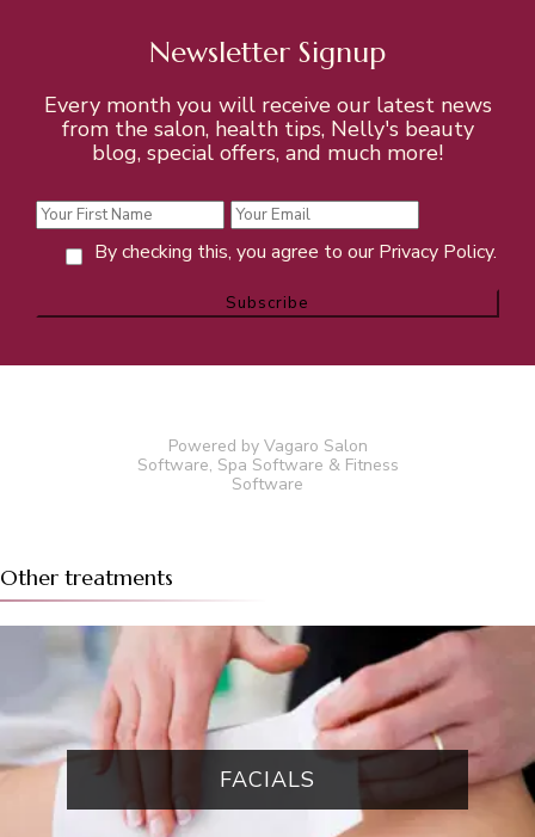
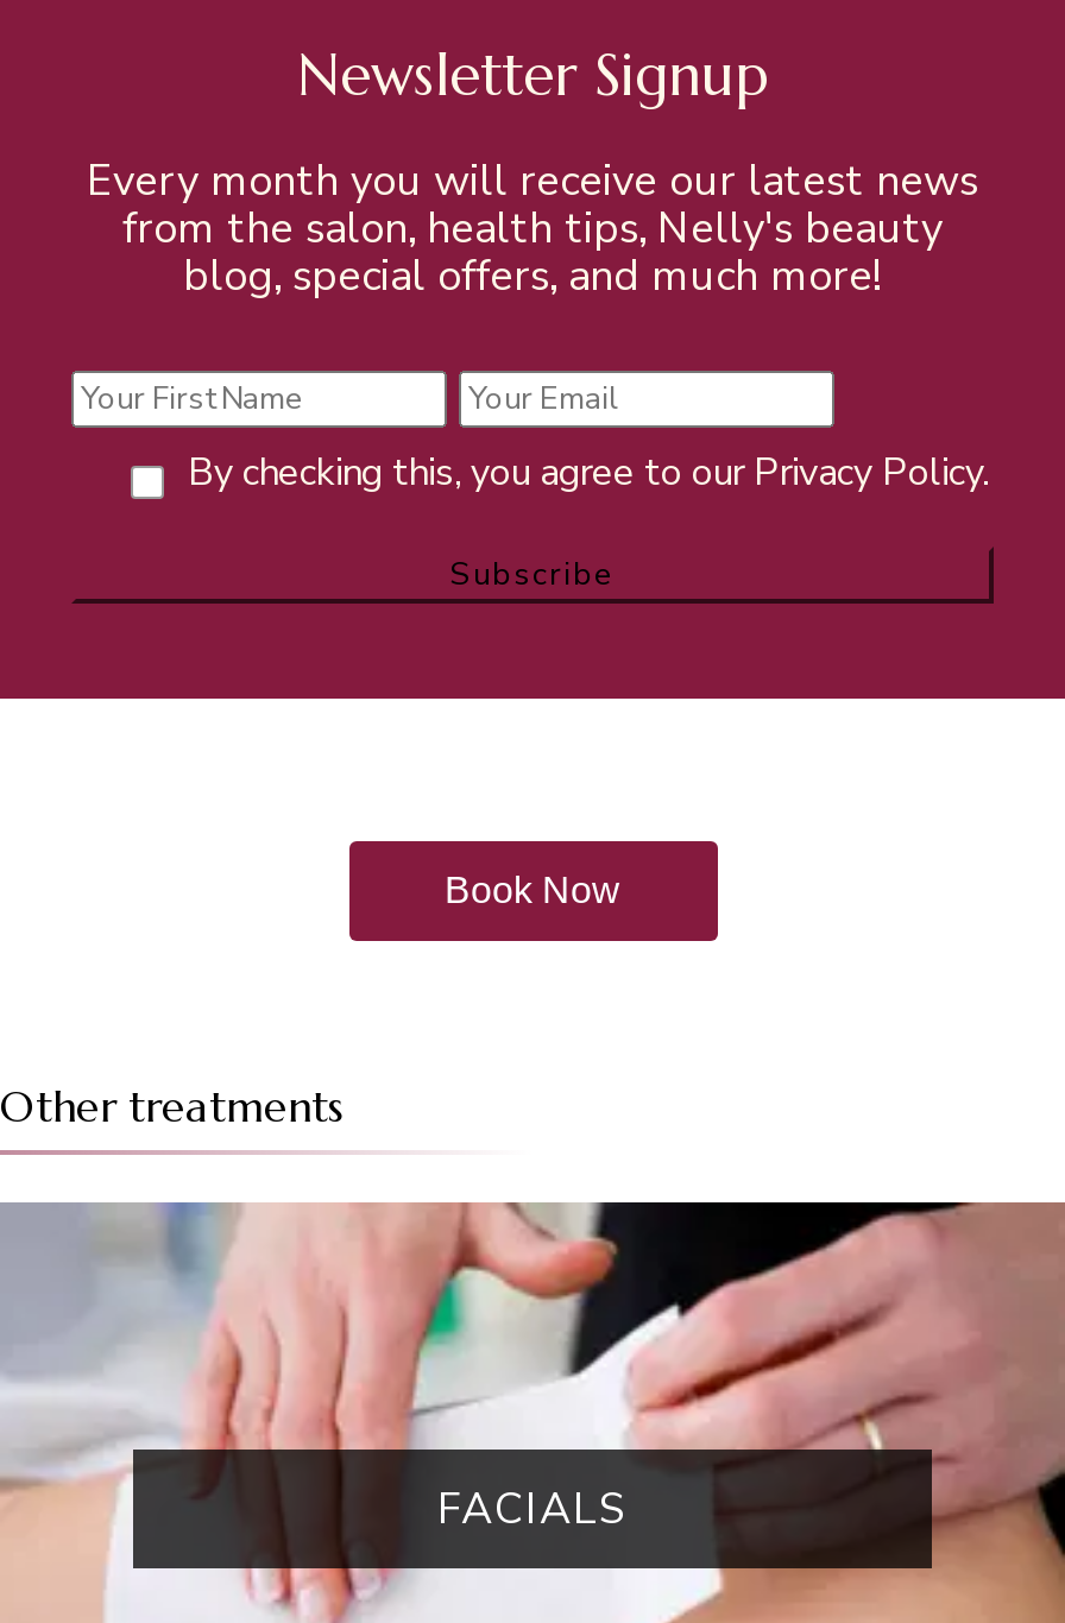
- Powered by Vagaro Salon
- Software, Spa Software & Fitness
- Software
+ Book Now
